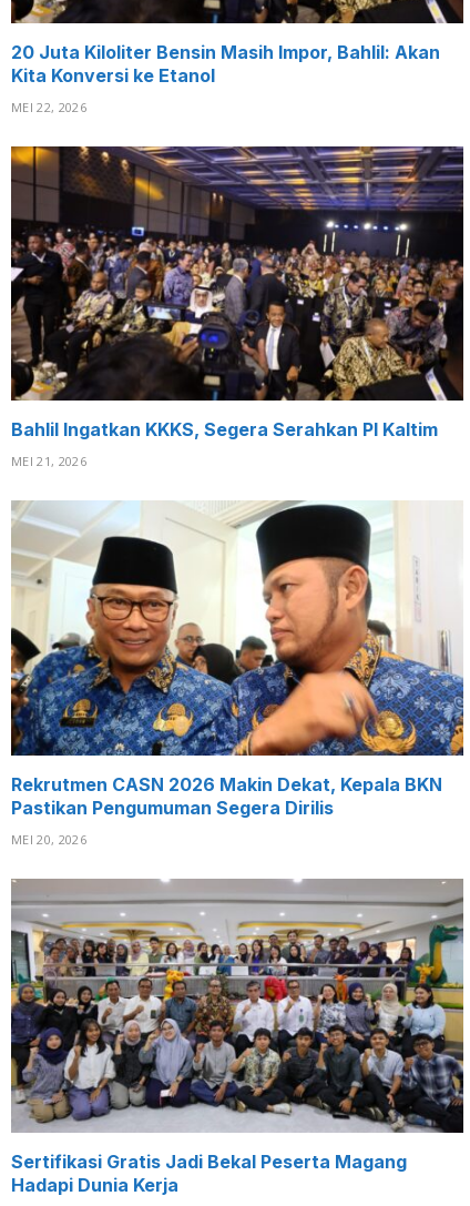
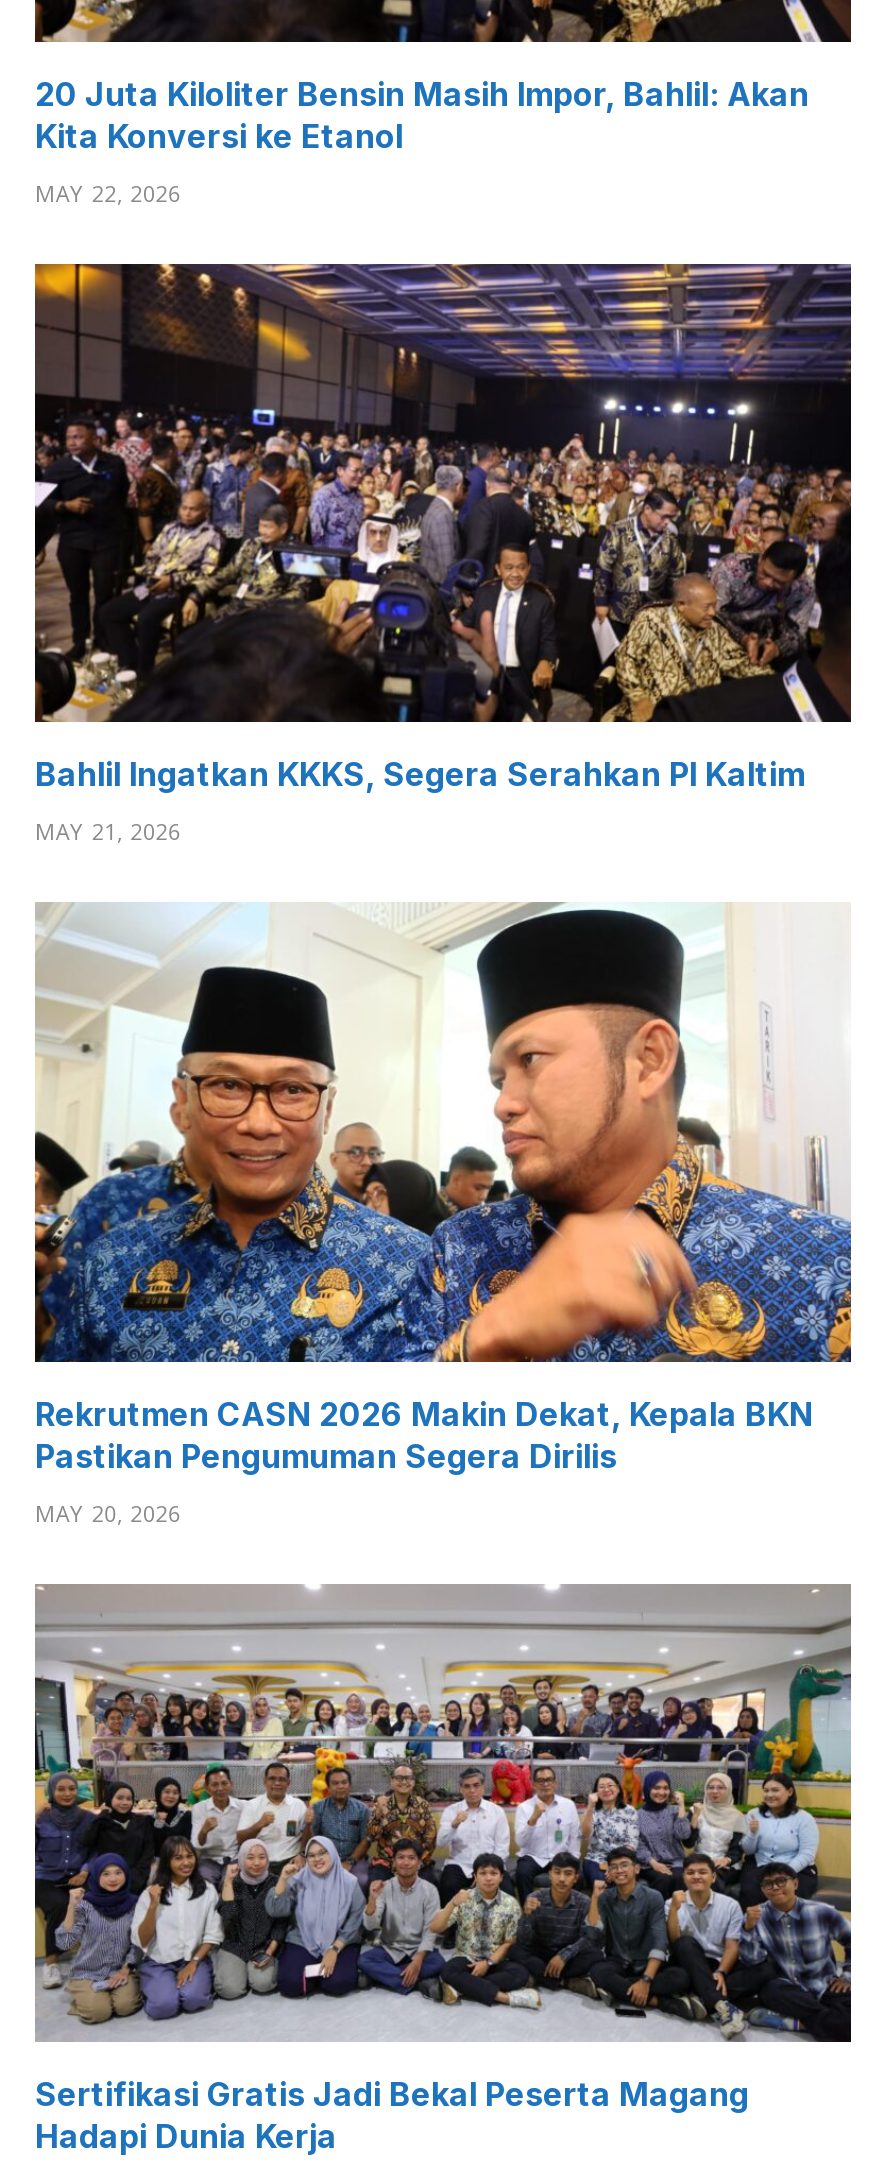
- MEI 22, 2026
+ MAY 22, 2026

- MEI 21, 2026
+ MAY 21, 2026

- MEI 20, 2026
+ MAY 20, 2026
